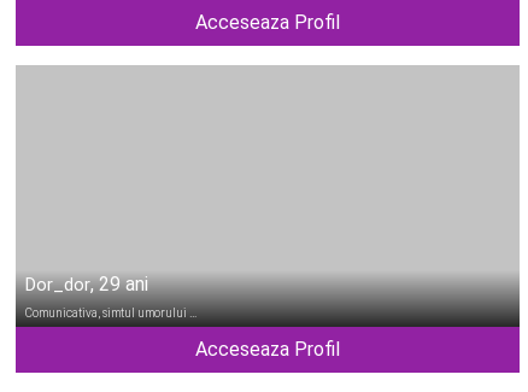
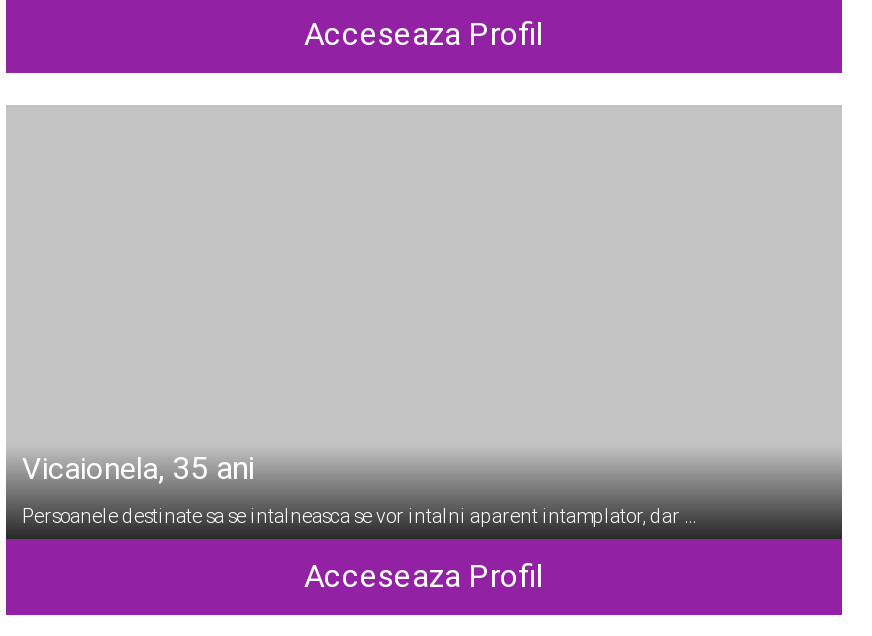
- Dor_dor, 29 ani
+ Vicaionela, 35 ani

- Comunicativa, simtul umorului …
+ Persoanele destinate sa se intalneasca se vor intalni aparent intamplator, dar …
